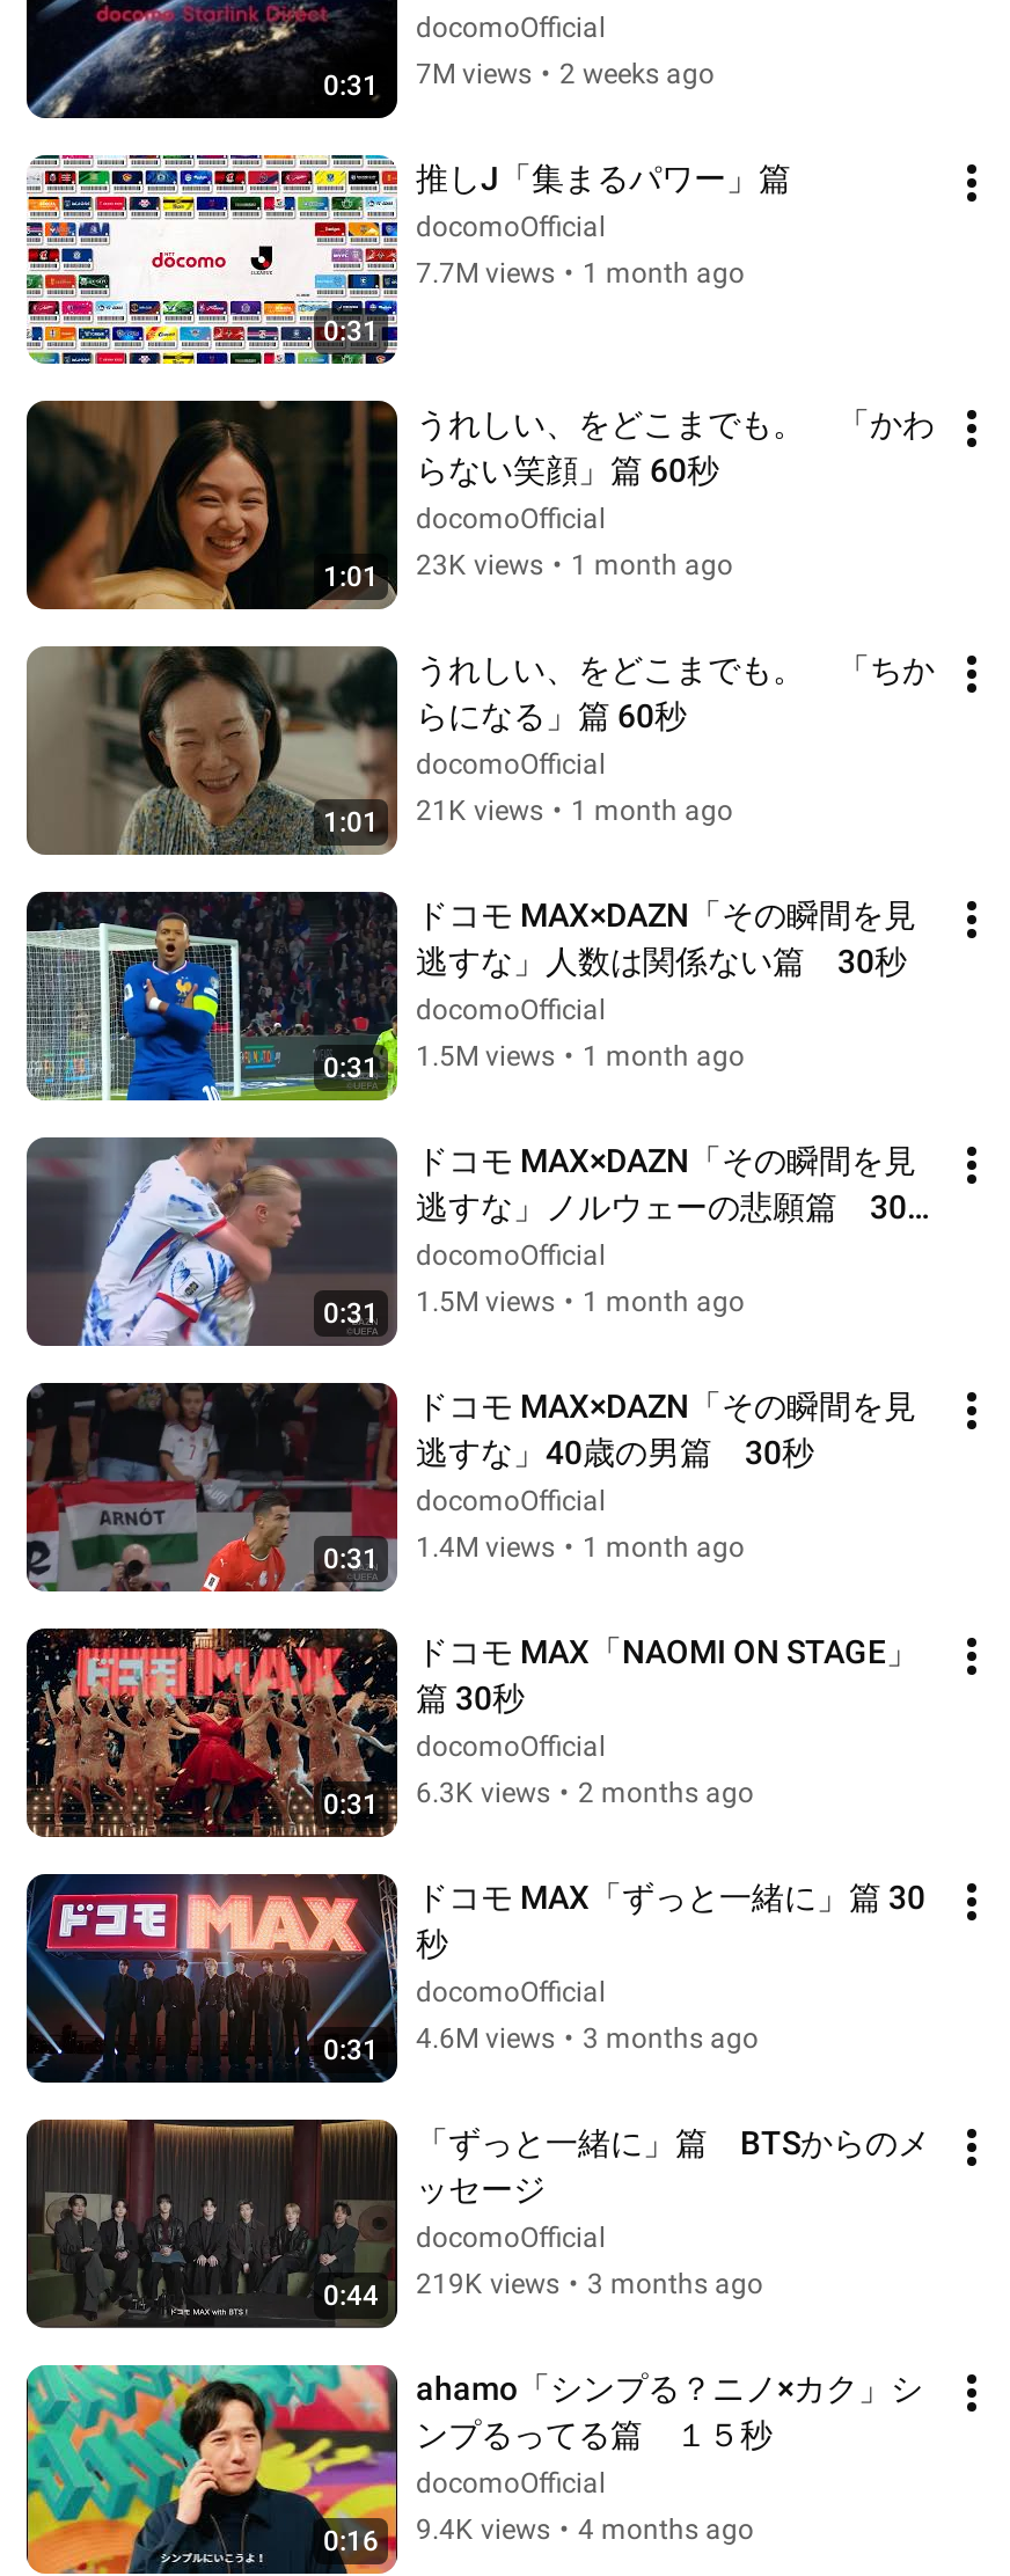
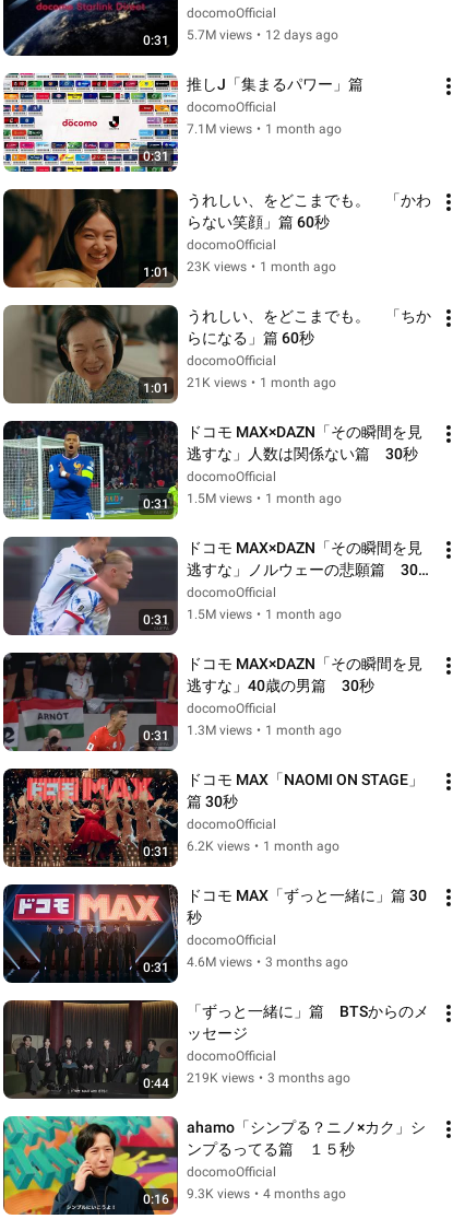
- 7M views • 2 weeks ago
+ 5.7M views • 12 days ago

- 7.7M views • 1 month ago
+ 7.1M views • 1 month ago

- 1.4M views • 1 month ago
+ 1.3M views • 1 month ago

- 6.3K views • 2 months ago
+ 6.2K views • 1 month ago

- 9.4K views • 4 months ago
+ 9.3K views • 4 months ago
